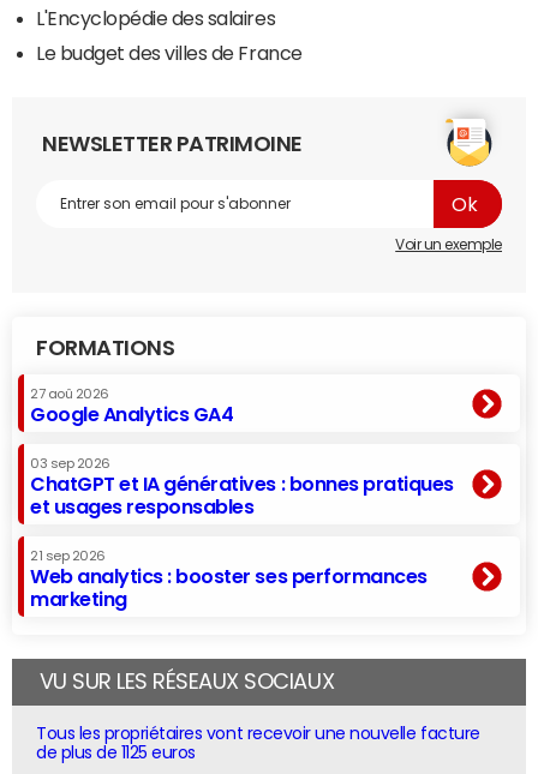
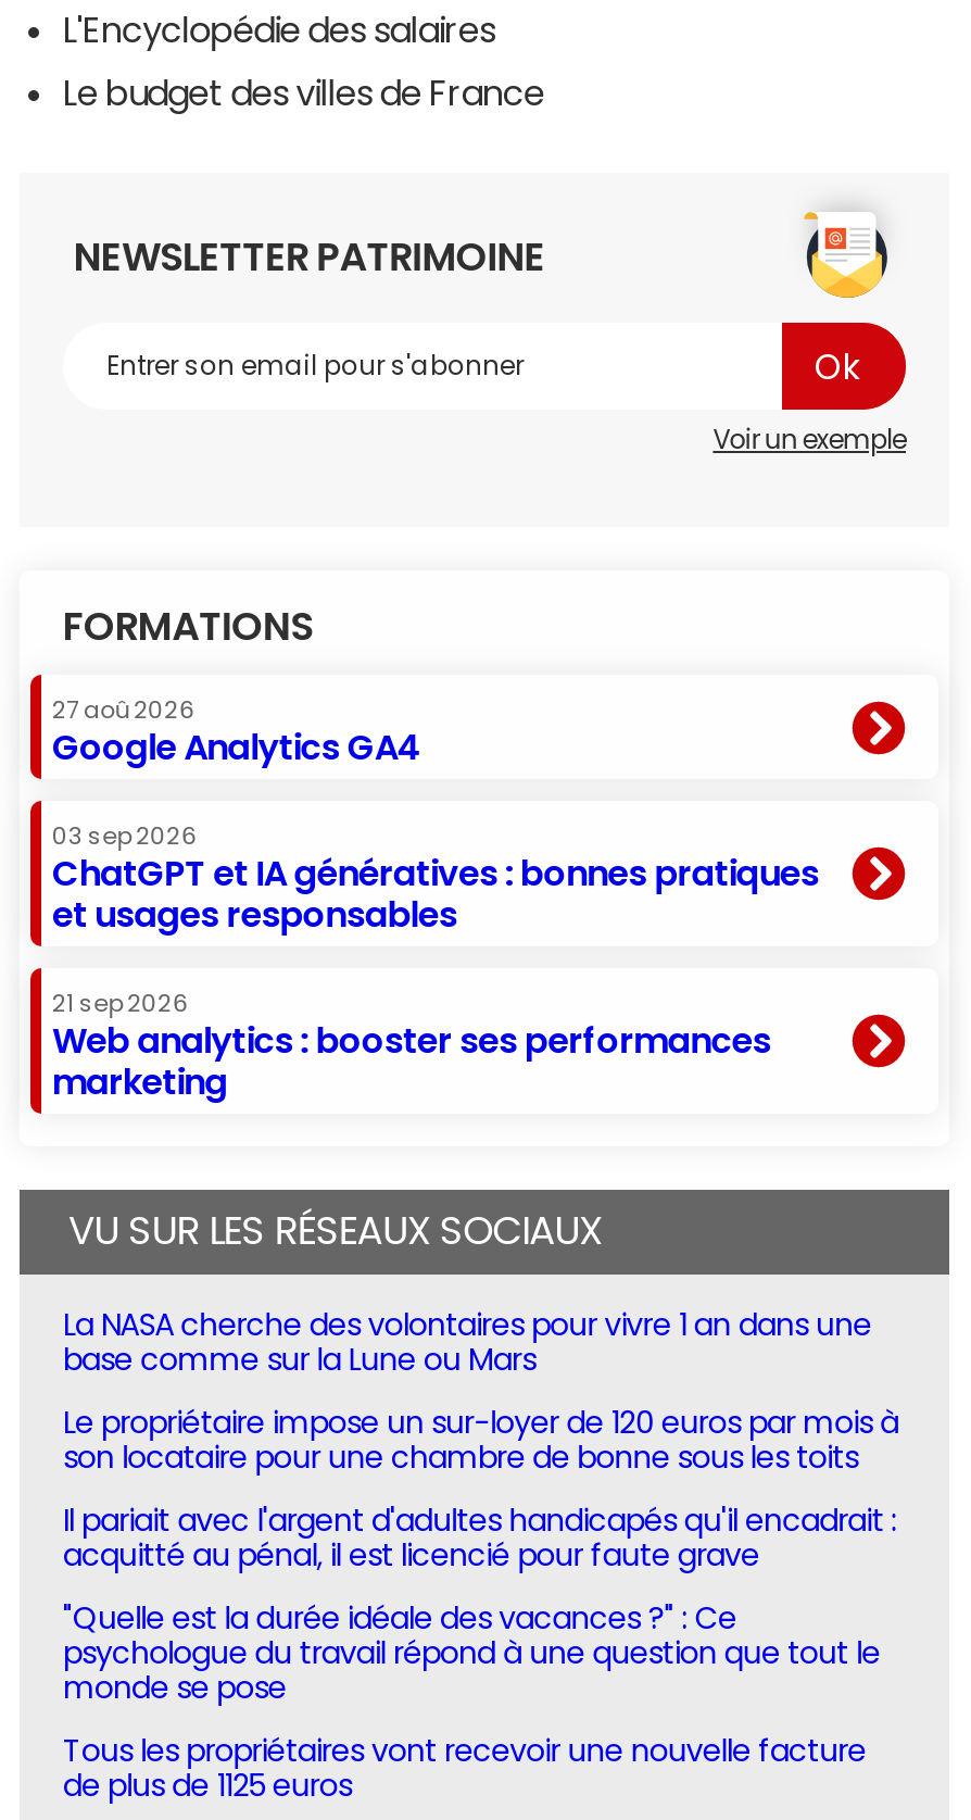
+ La NASA cherche des volontaires pour vivre 1 an dans une
+ base comme sur la Lune ou Mars
+ Le propriétaire impose un sur-loyer de 120 euros par mois à
+ son locataire pour une chambre de bonne sous les toits
+ Il pariait avec l'argent d'adultes handicapés qu'il encadrait :
+ acquitté au pénal, il est licencié pour faute grave
+ "Quelle est la durée idéale des vacances ?" : Ce
+ psychologue du travail répond à une question que tout le
+ monde se pose
